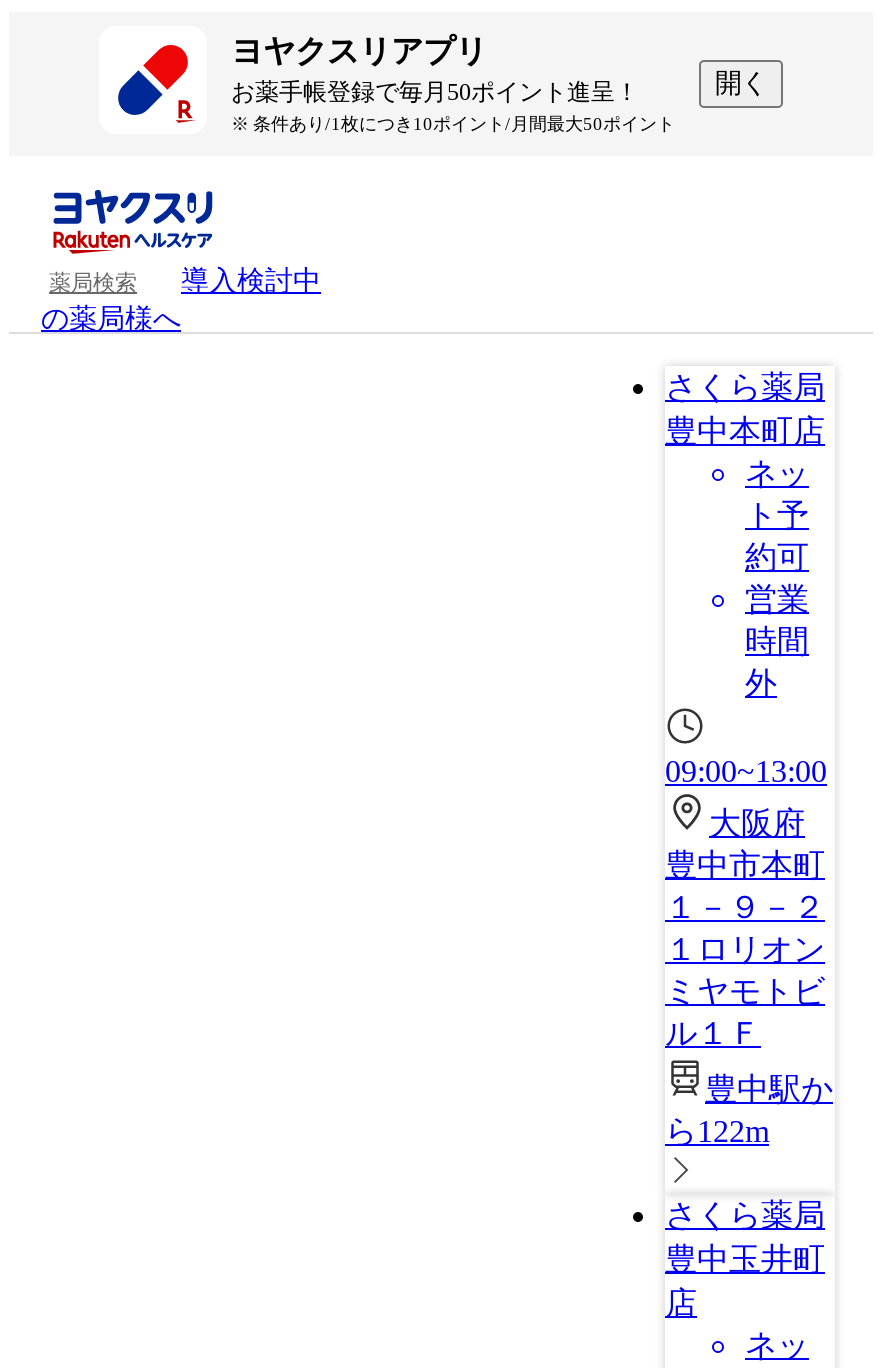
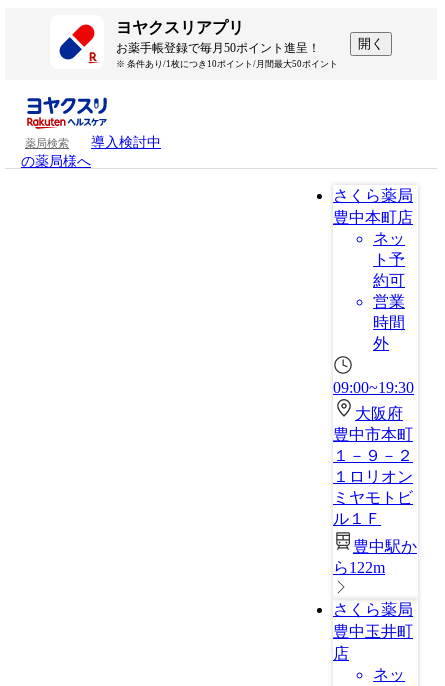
- 09:00~13:00
+ 09:00~19:30
